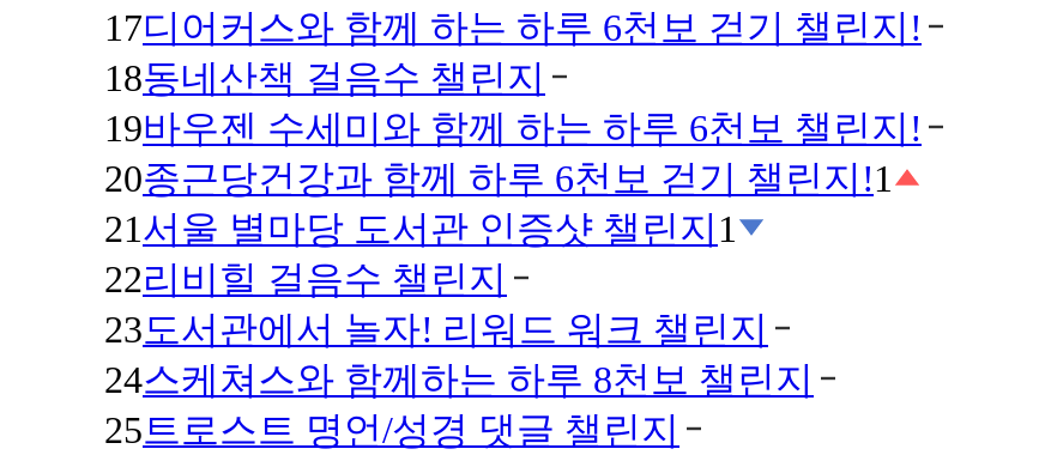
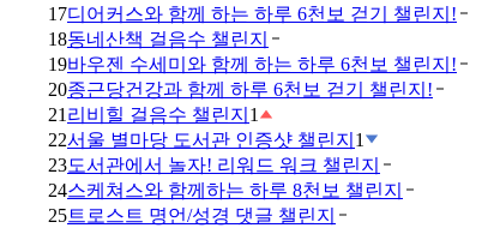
- 20종근당건강과 함께 하루 6천보 걷기 챌린지! 1
- 21 서울 별마당 도서관 인증샷 챌린지 1
- 22리비힐 걸음수 챌린지
+ 20종근당건강과 함께 하루 6천보 걷기 챌린지!
+ 21리비힐 걸음수 챌린지 1
+ 22서울 별마당 도서관 인증샷 챌린지 1
